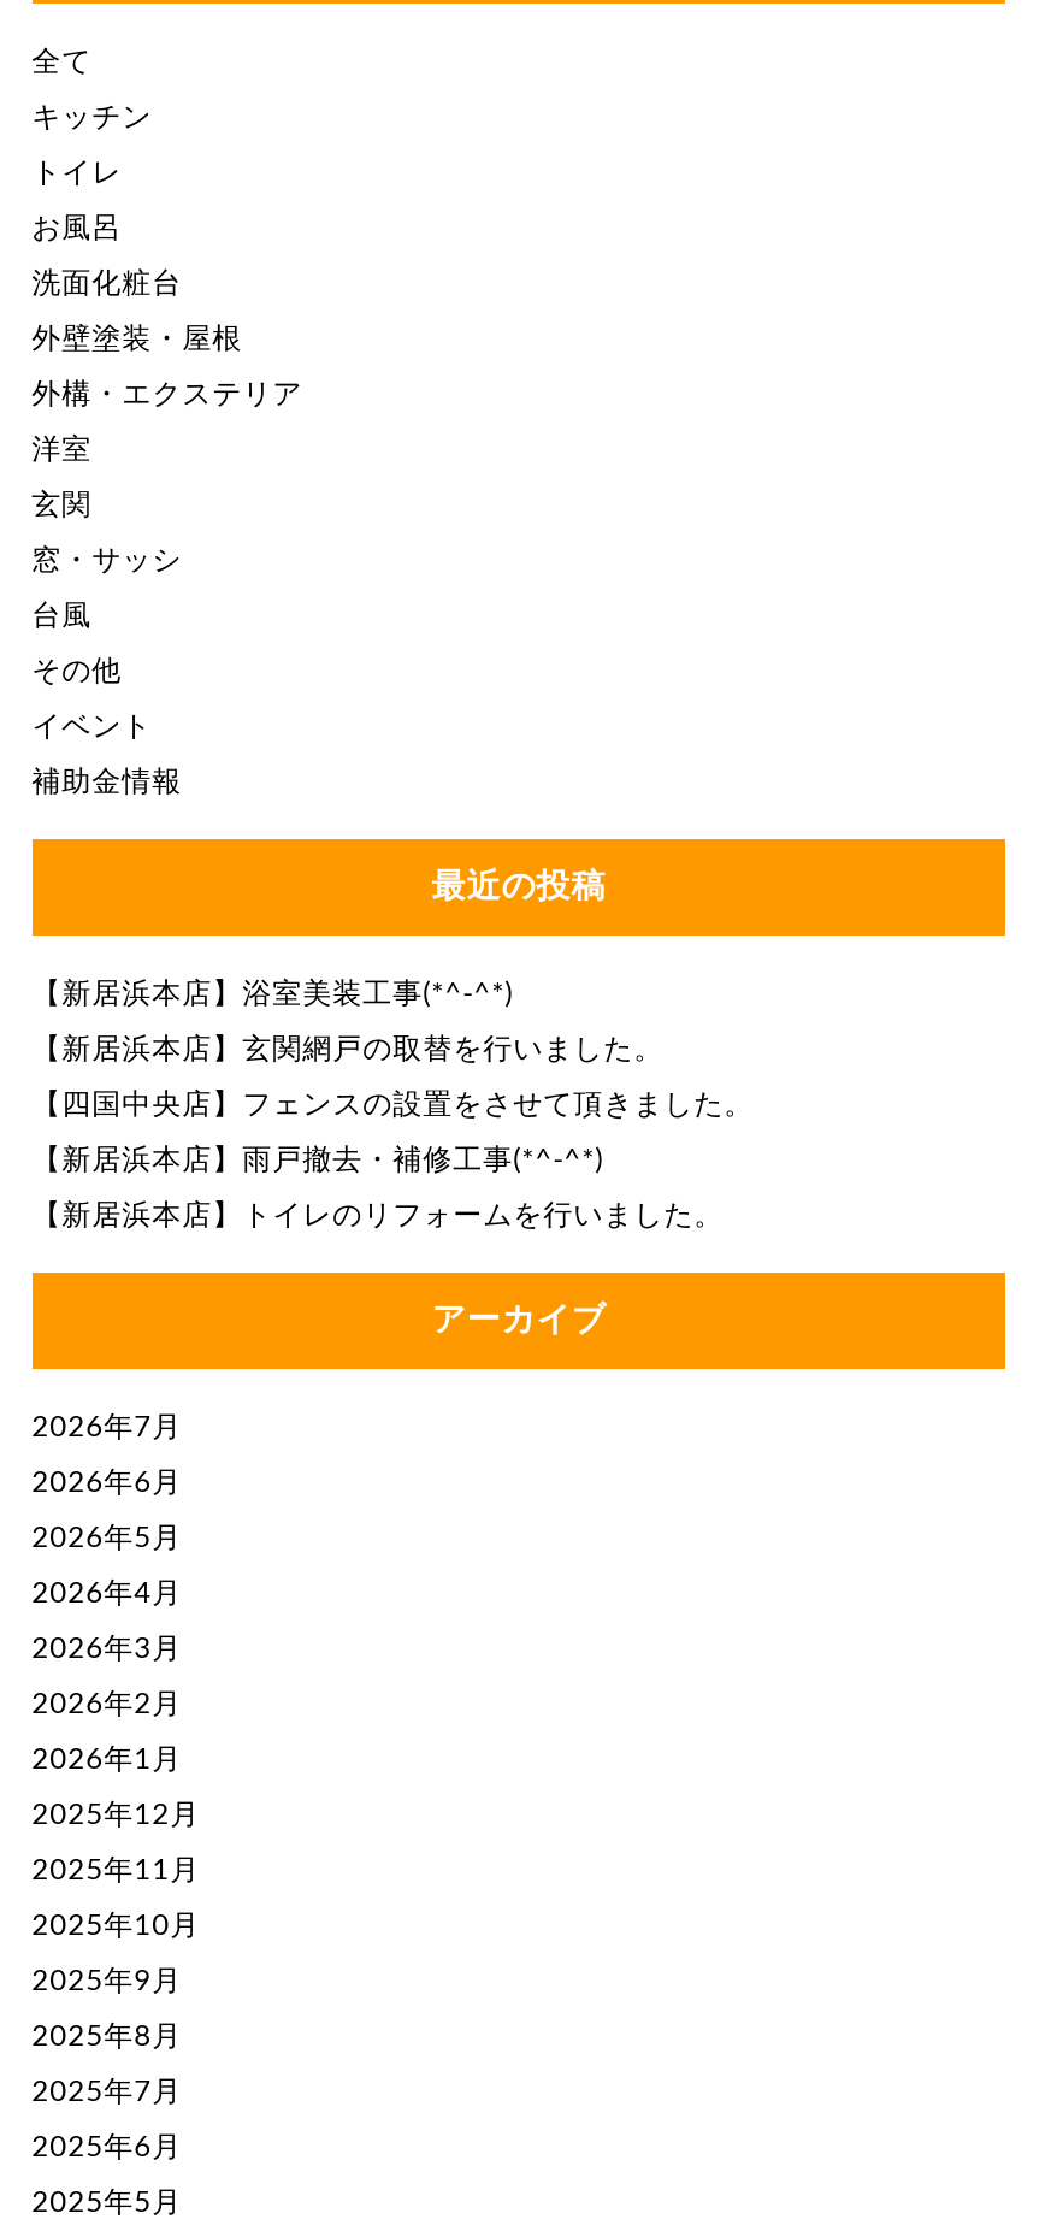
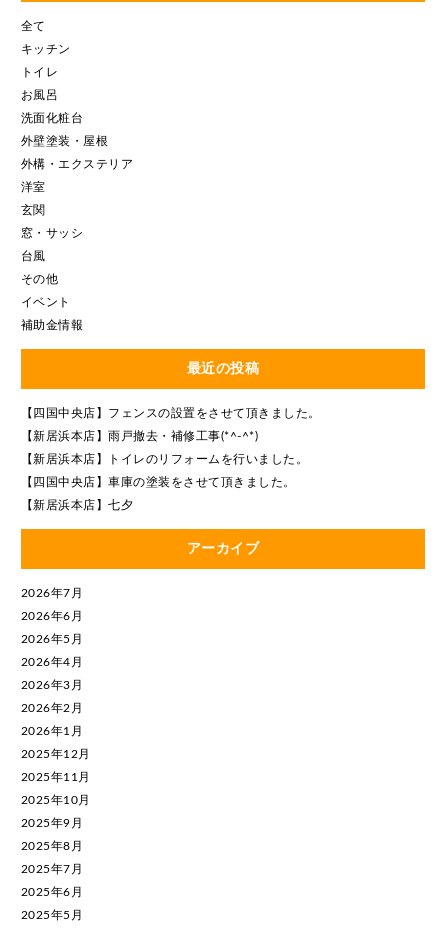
- 【新居浜本店】浴室美装工事(*^-^*)
- 【新居浜本店】玄関網戸の取替を行いました。

moved up: 【四国中央店】フェンスの設置をさせて頂きました。 | 【新居浜本店】雨戸撤去・補修工事(*^-^*) | 【新居浜本店】トイレのリフォームを行いました。

+ 【四国中央店】車庫の塗装をさせて頂きました。
+ 【新居浜本店】七夕
